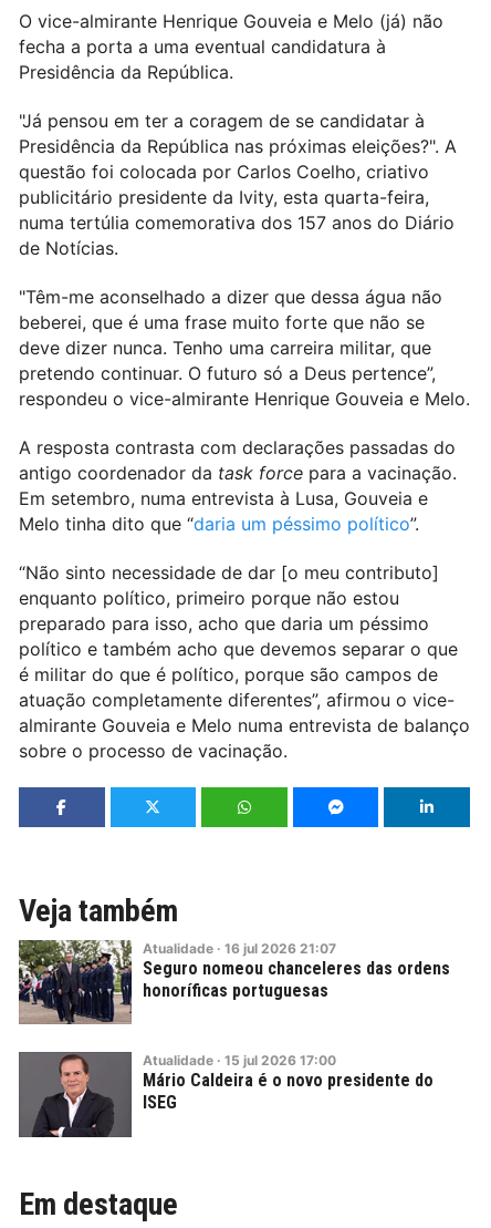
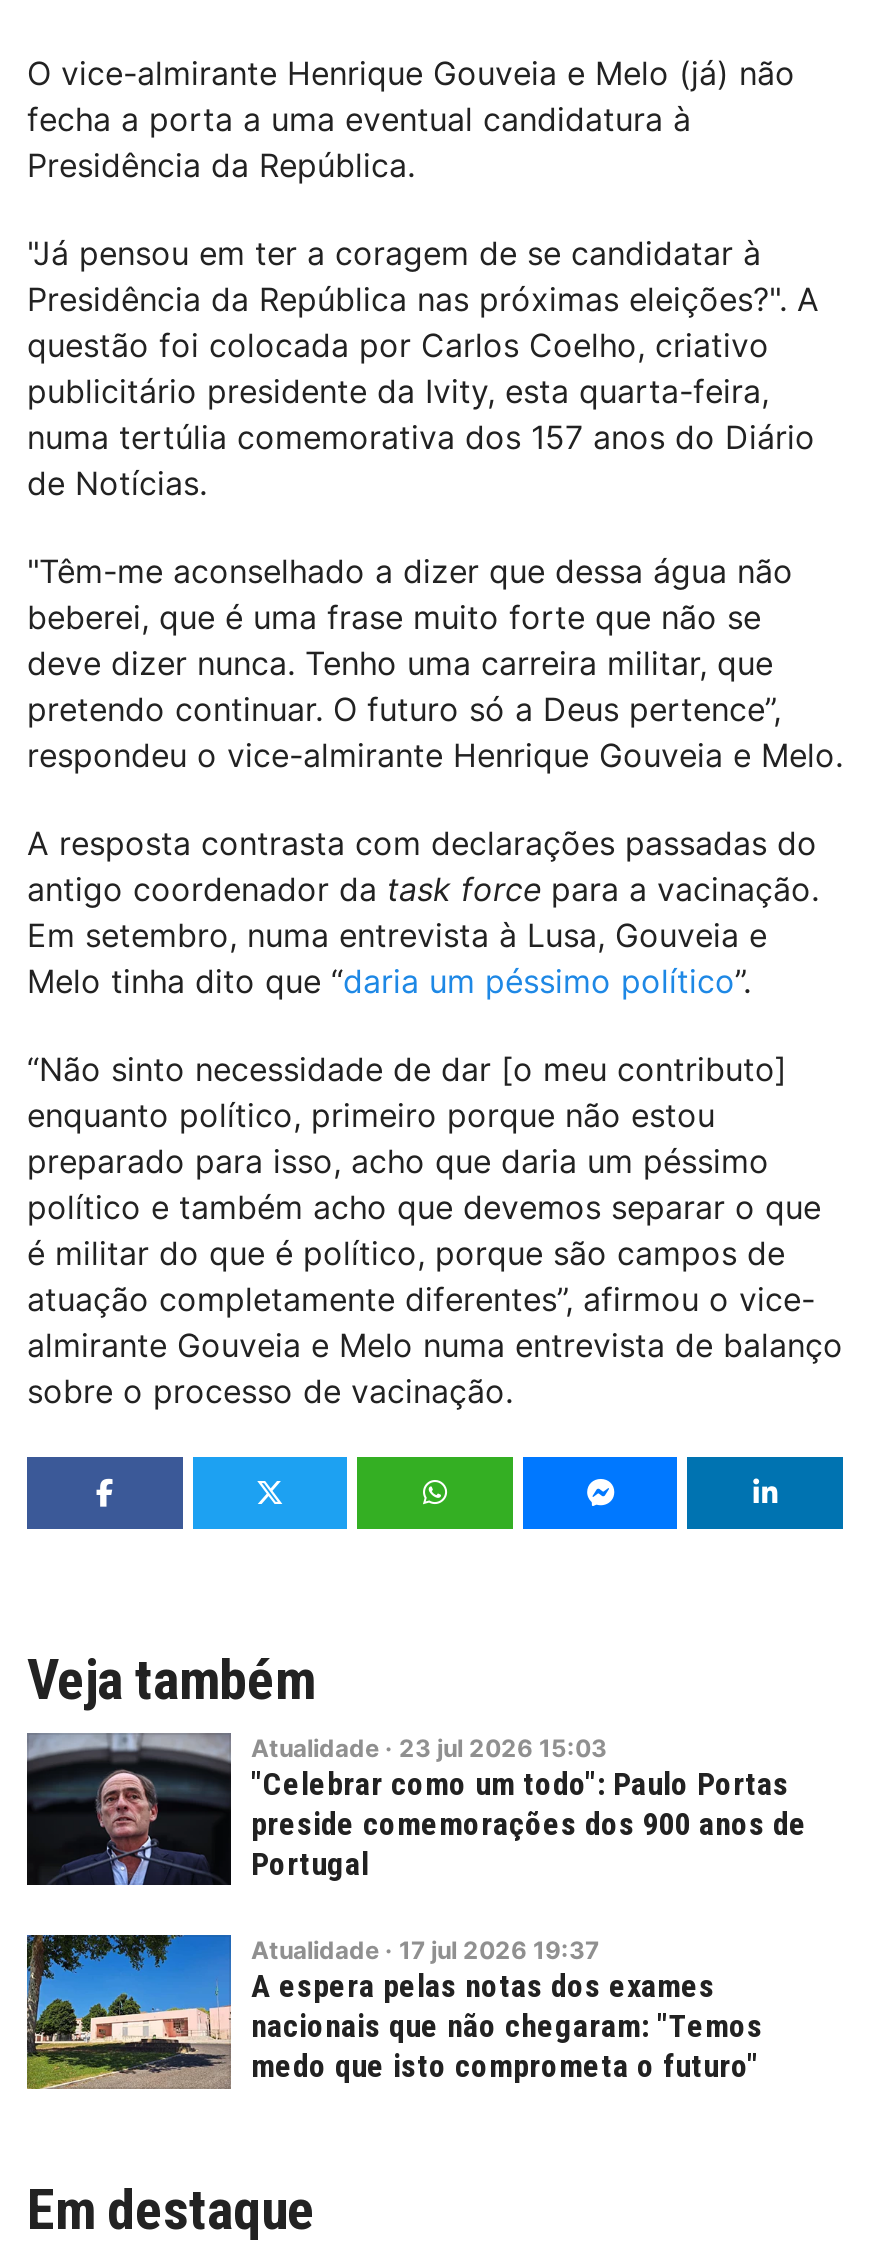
- [image]
- Atualidade · 16 jul 2026 21:07
- Seguro nomeou chanceleres das ordens
- honoríficas portuguesas
+ [image]
+ Atualidade · 23 jul 2026 15:03
+ "Celebrar como um todo": Paulo Portas
+ preside comemorações dos 900 anos de
+ Portugal

- [image]
- Atualidade · 15 jul 2026 17:00
- Mário Caldeira é o novo presidente do
- ISEG
+ [image]
+ Atualidade · 17 jul 2026 19:37
+ A espera pelas notas dos exames
+ nacionais que não chegaram: "Temos
+ medo que isto comprometa o futuro"
